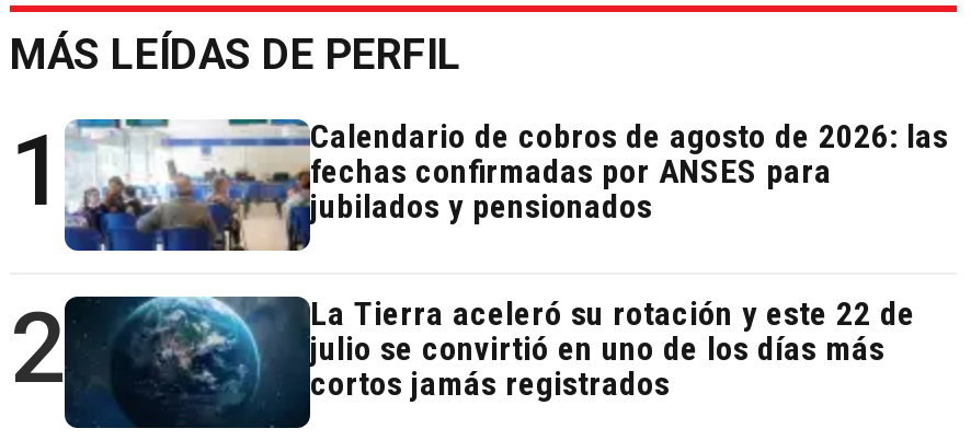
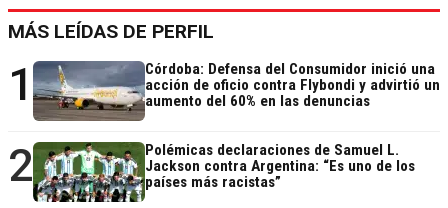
- [image]
- Calendario de cobros de agosto de 2026: las
- fechas confirmadas por ANSES para
- jubilados y pensionados
+ [image]
+ Córdoba: Defensa del Consumidor inició una
+ acción de oficio contra Flybondi y advirtió un
+ aumento del 60% en las denuncias

- [image]
- La Tierra aceleró su rotación y este 22 de
- julio se convirtió en uno de los días más
- cortos jamás registrados
+ [image]
+ Polémicas declaraciones de Samuel L.
+ Jackson contra Argentina: “Es uno de los
+ países más racistas”
